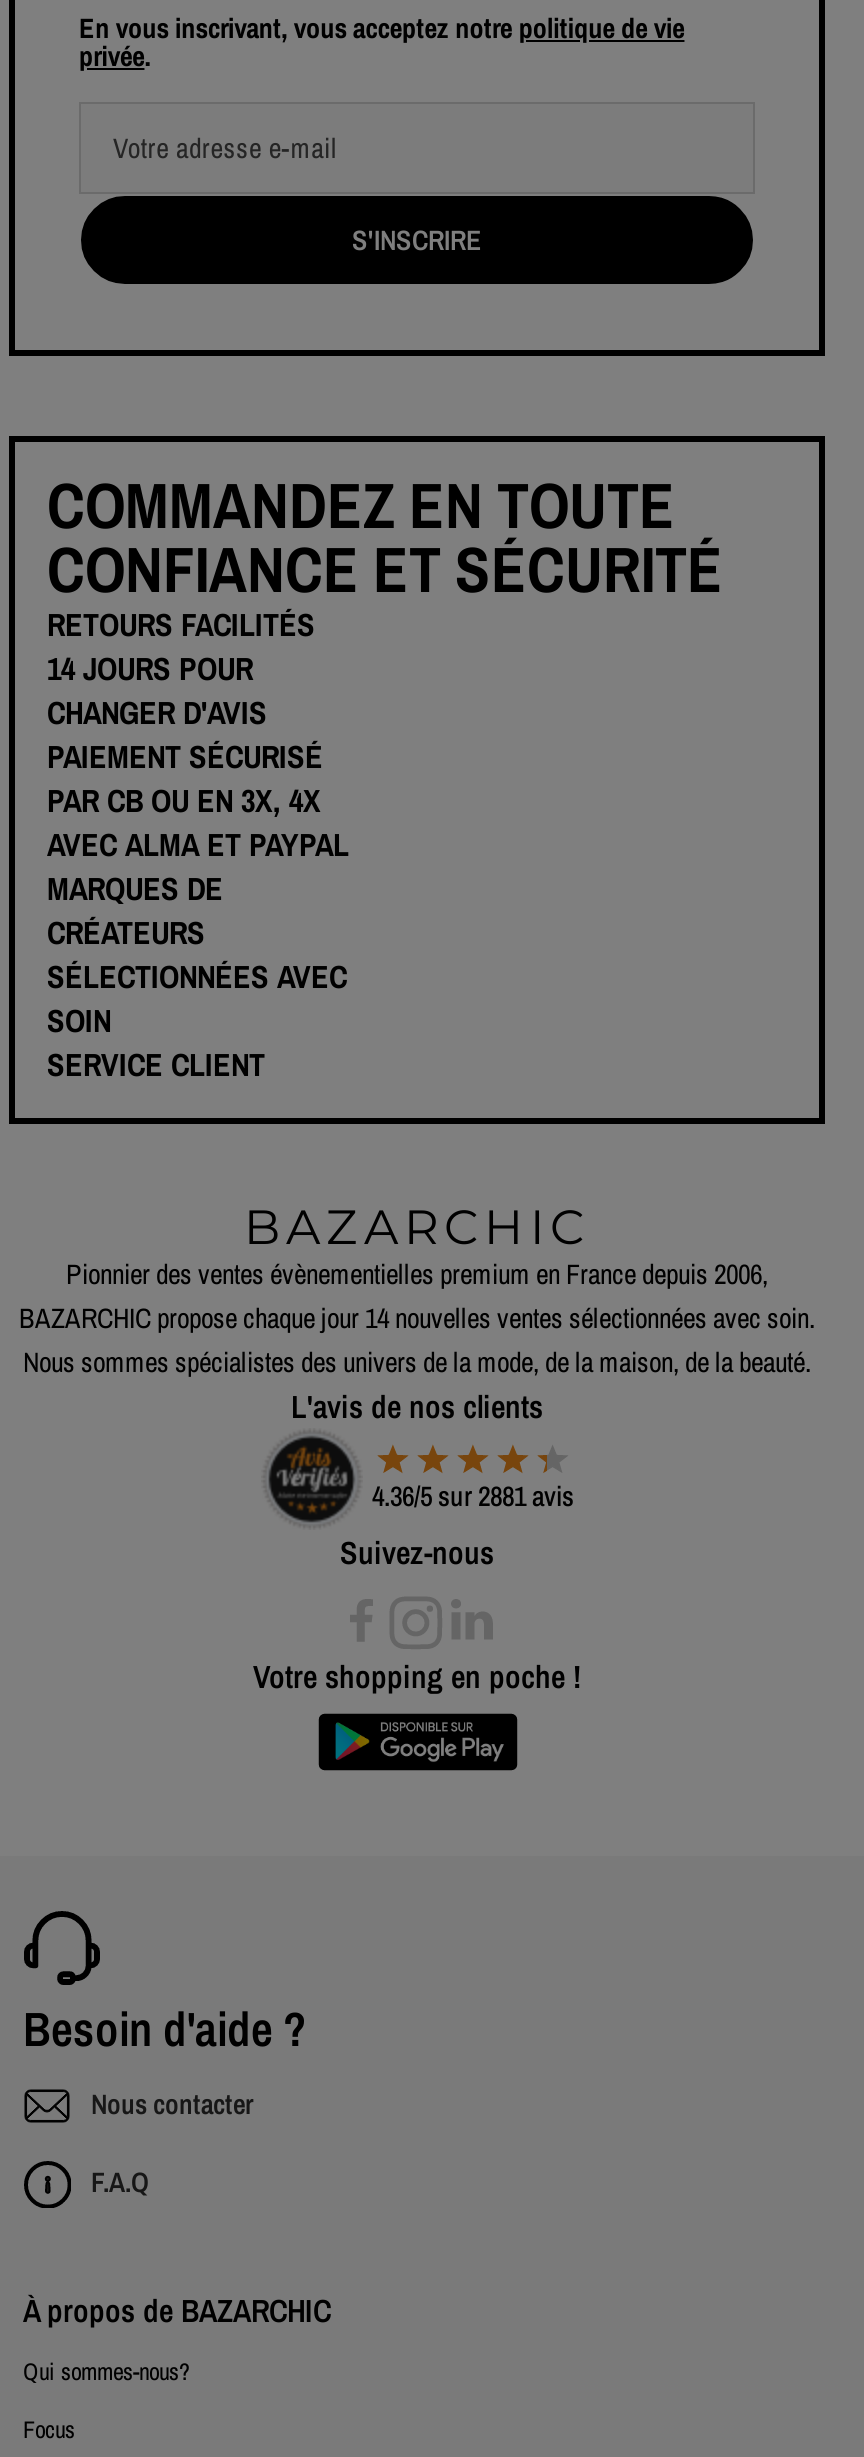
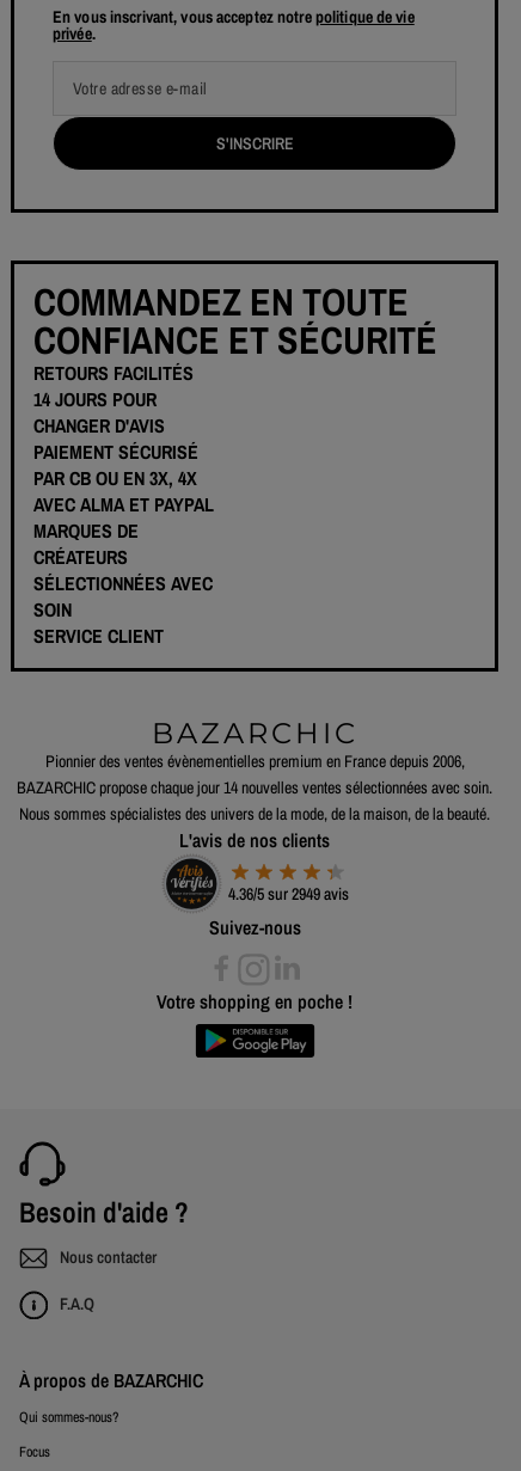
- 4.36/5 sur 2881 avis
+ 4.36/5 sur 2949 avis
